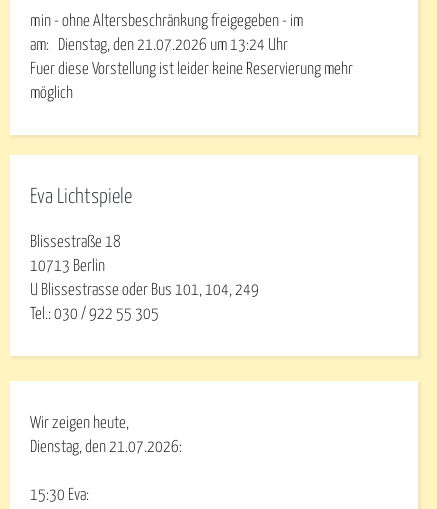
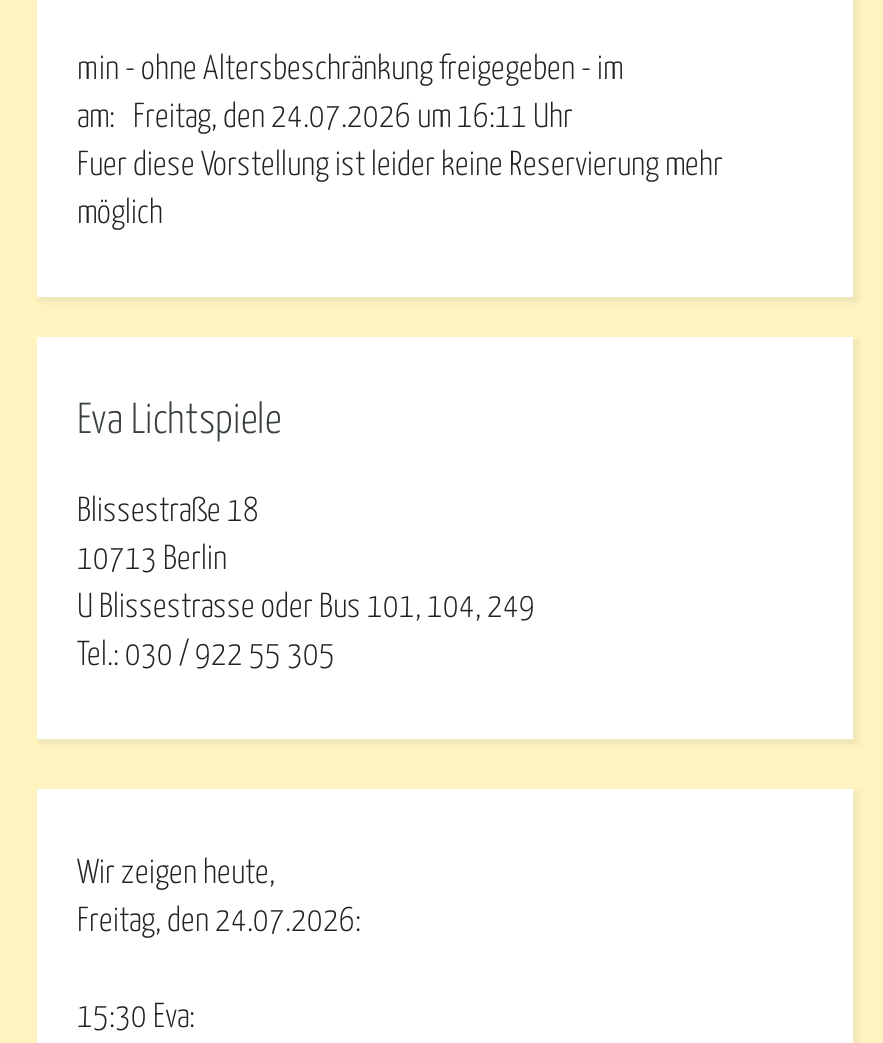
- am: Dienstag, den 21.07.2026 um 13:24 Uhr
+ am: Freitag, den 24.07.2026 um 16:11 Uhr

- Dienstag, den 21.07.2026:
+ Freitag, den 24.07.2026:
